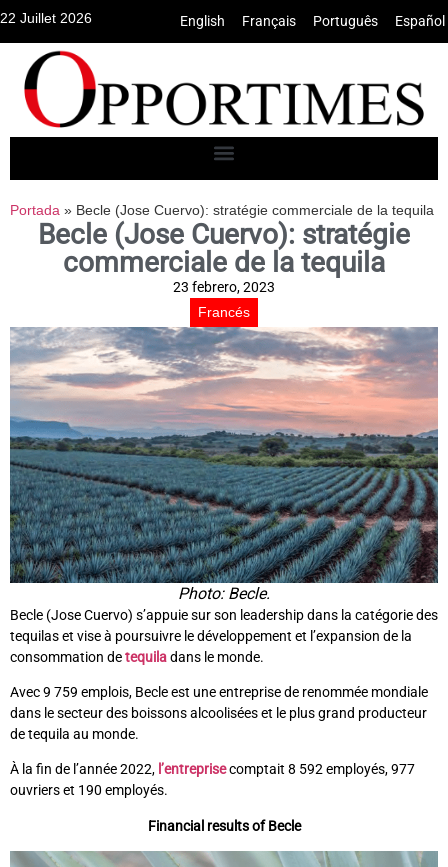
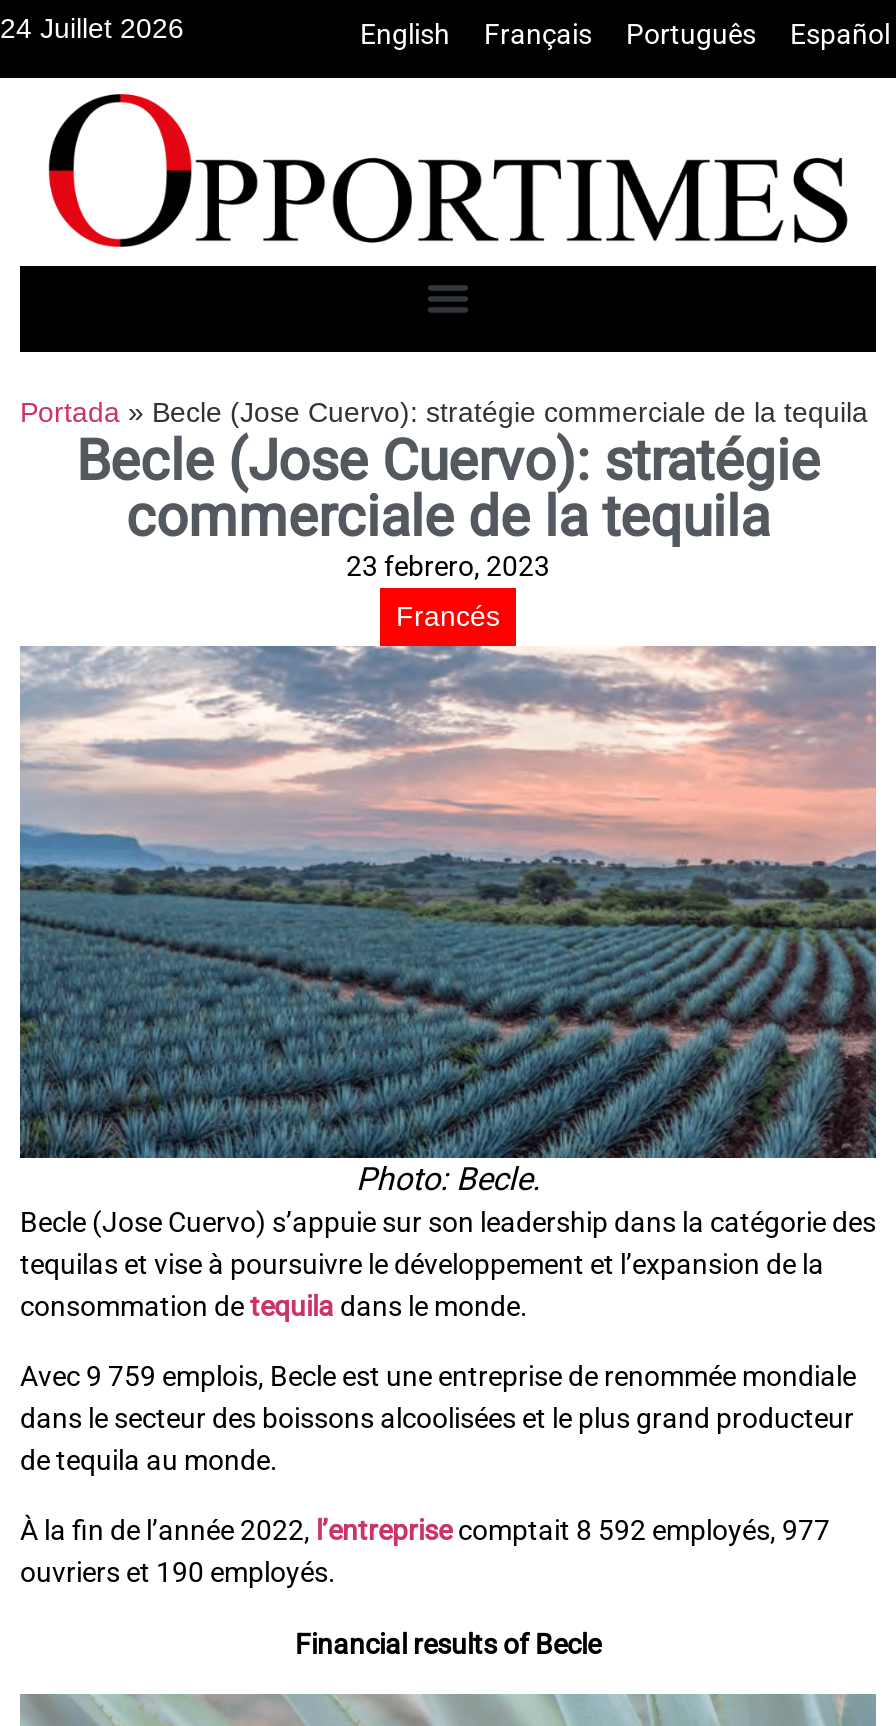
- 22 Juillet 2026
+ 24 Juillet 2026
